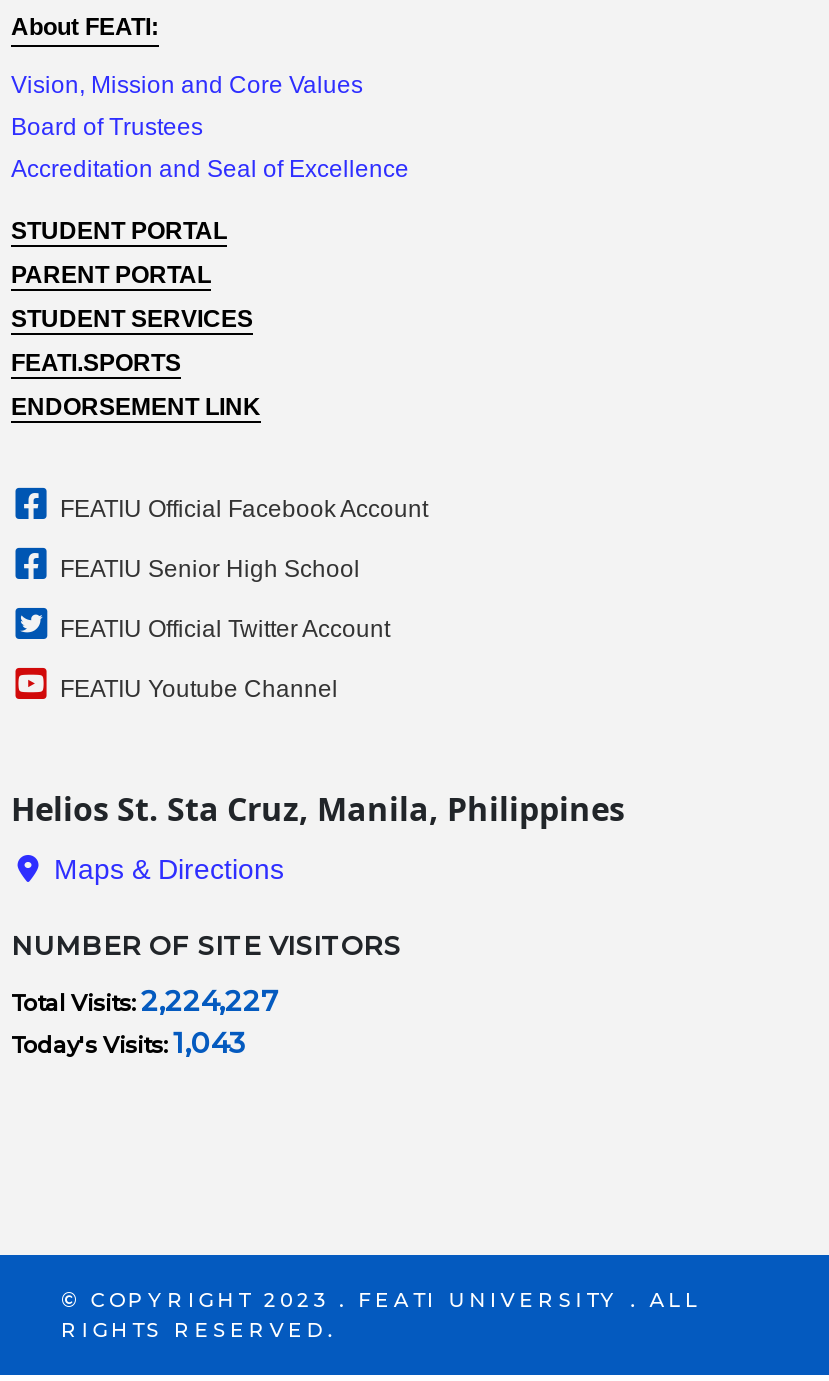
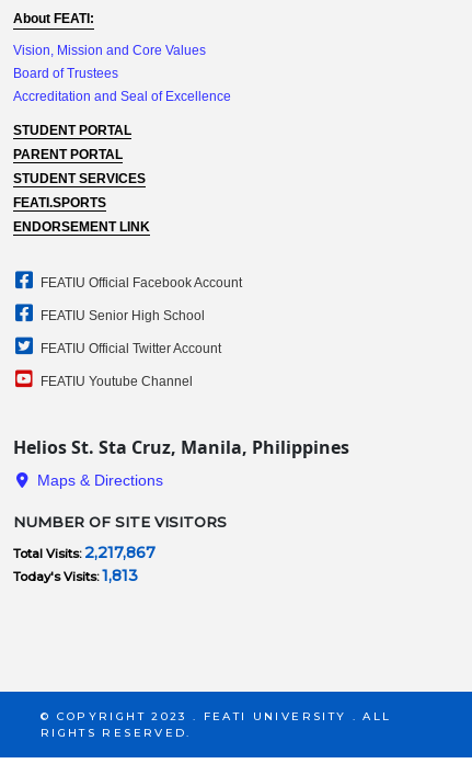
- Total Visits:2,224,227
+ Total Visits:2,217,867

- Today's Visits:1,043
+ Today's Visits:1,813
